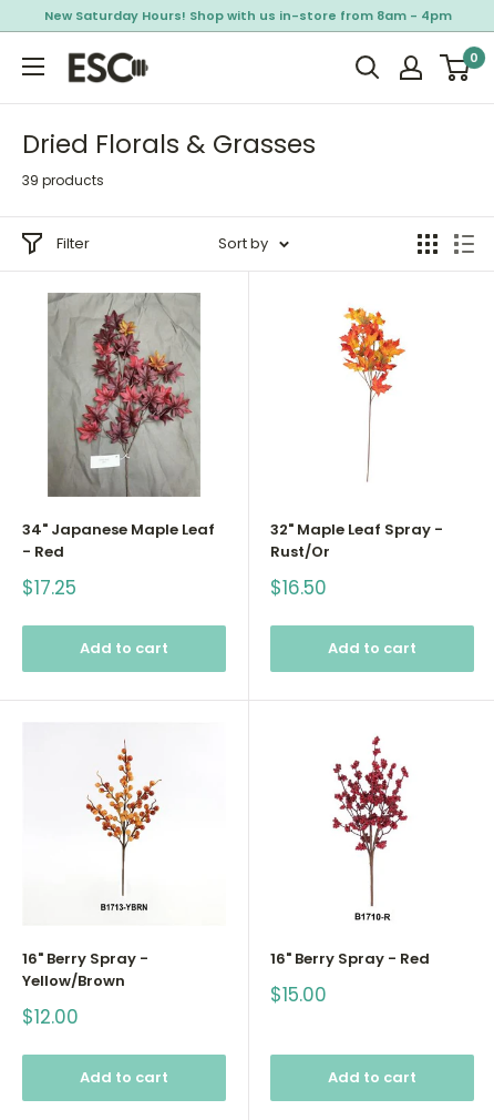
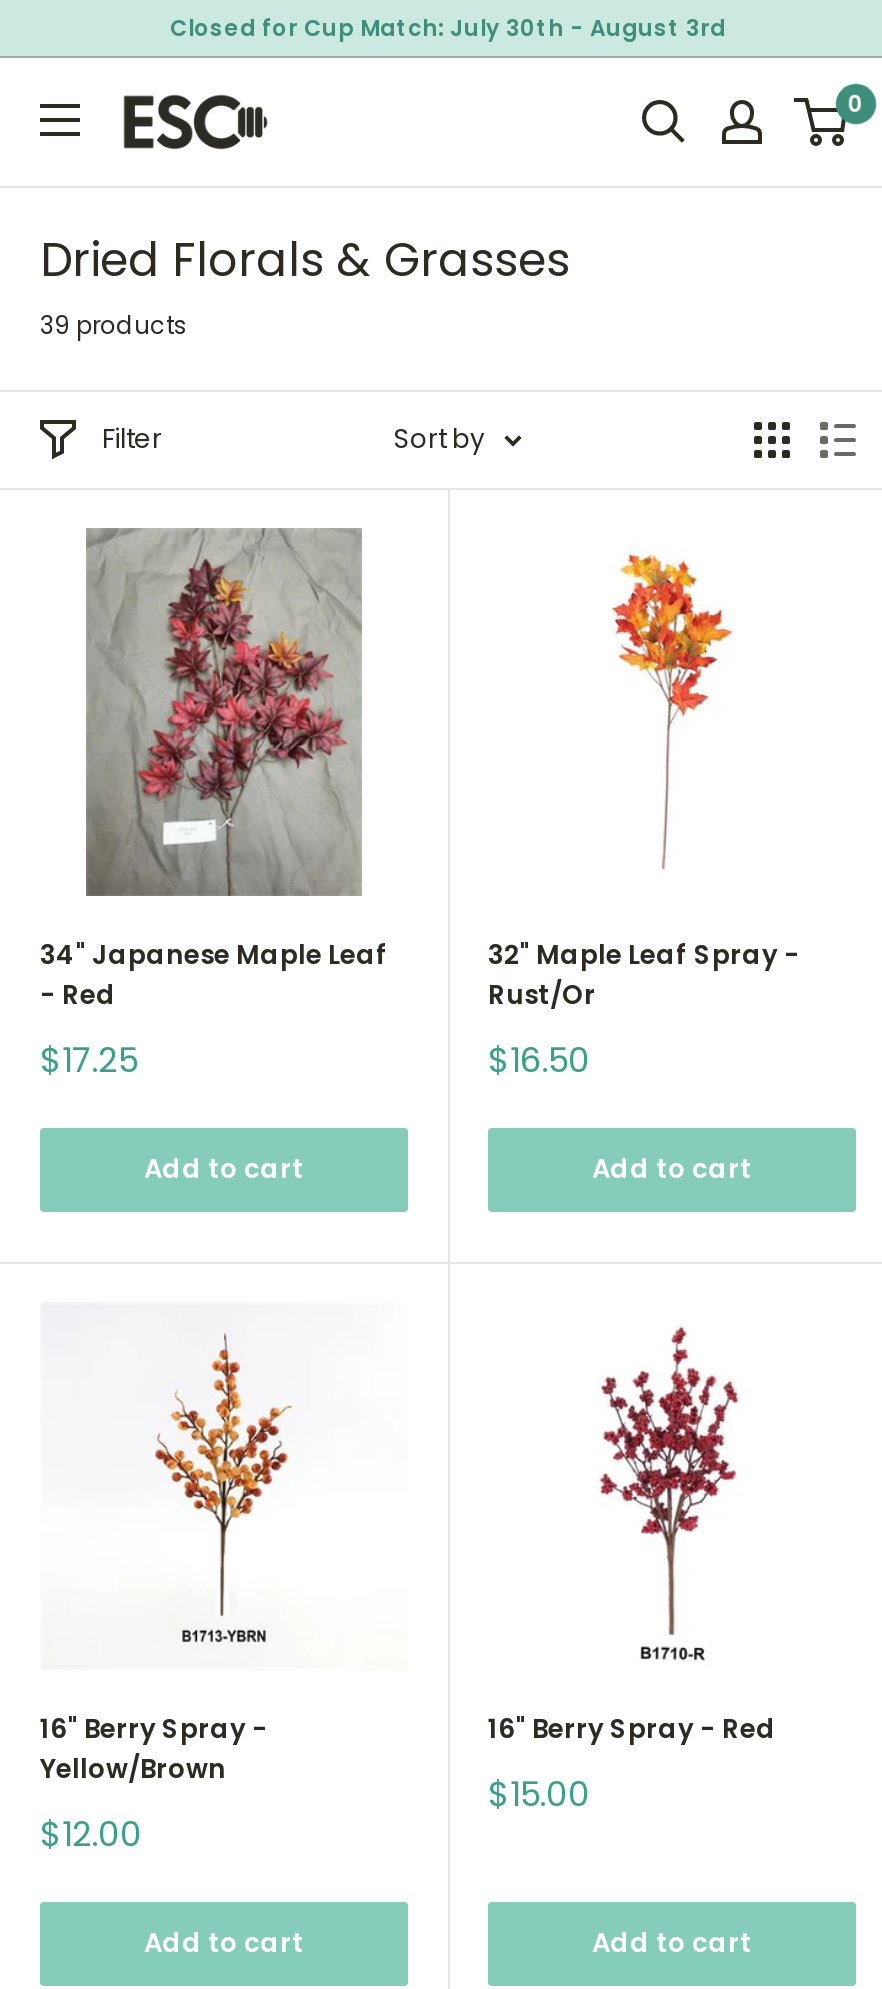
- New Saturday Hours! Shop with us in-store from 8am - 4pm
+ Closed for Cup Match: July 30th - August 3rd
